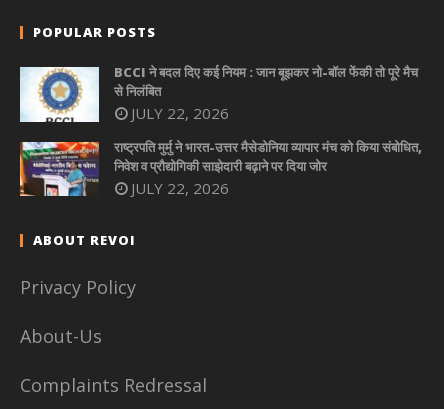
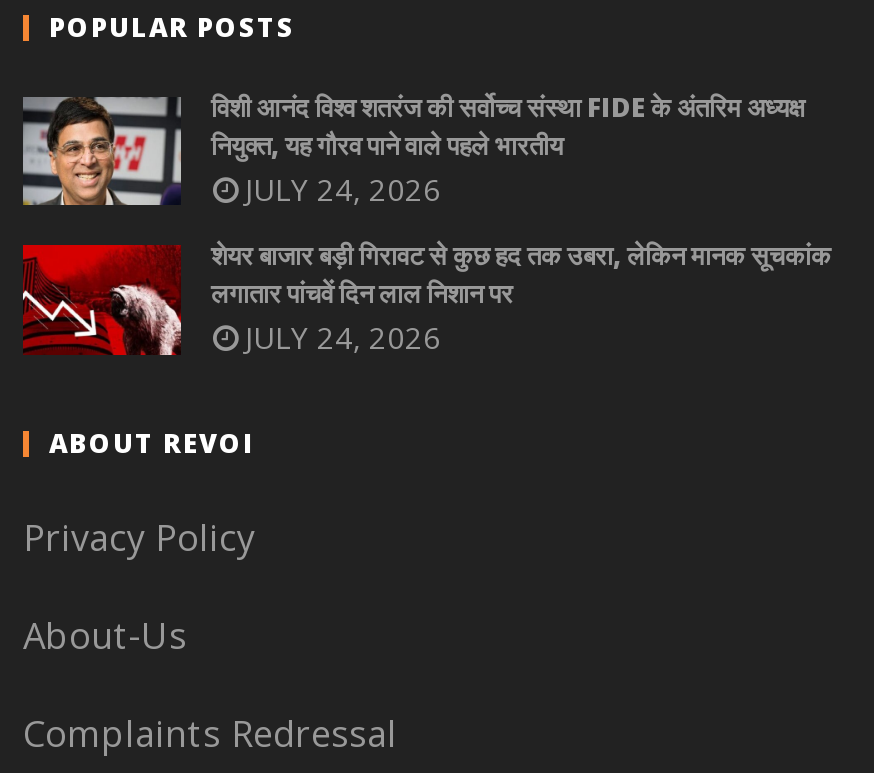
- [image]
- BCCI ने बदल दिए कई नियम : जान बूझकर नो-बॉल फेंकी तो पूरे मैच
- से निलंबित
- JULY 22, 2026
+ [image]
+ विशी आनंद विश्व शतरंज की सर्वोच्च संस्था FIDE के अंतरिम अध्यक्ष
+ नियुक्त, यह गौरव पाने वाले पहले भारतीय
+ JULY 24, 2026

- [image]
- राष्ट्रपति मुर्मु ने भारत-उत्तर मैसेडोनिया व्यापार मंच को किया संबोधित,
- निवेश व प्रौद्योगिकी साझेदारी बढ़ाने पर दिया जोर
- JULY 22, 2026
+ [image]
+ शेयर बाजार बड़ी गिरावट से कुछ हद तक उबरा, लेकिन मानक सूचकांक
+ लगातार पांचवें दिन लाल निशान पर
+ JULY 24, 2026
